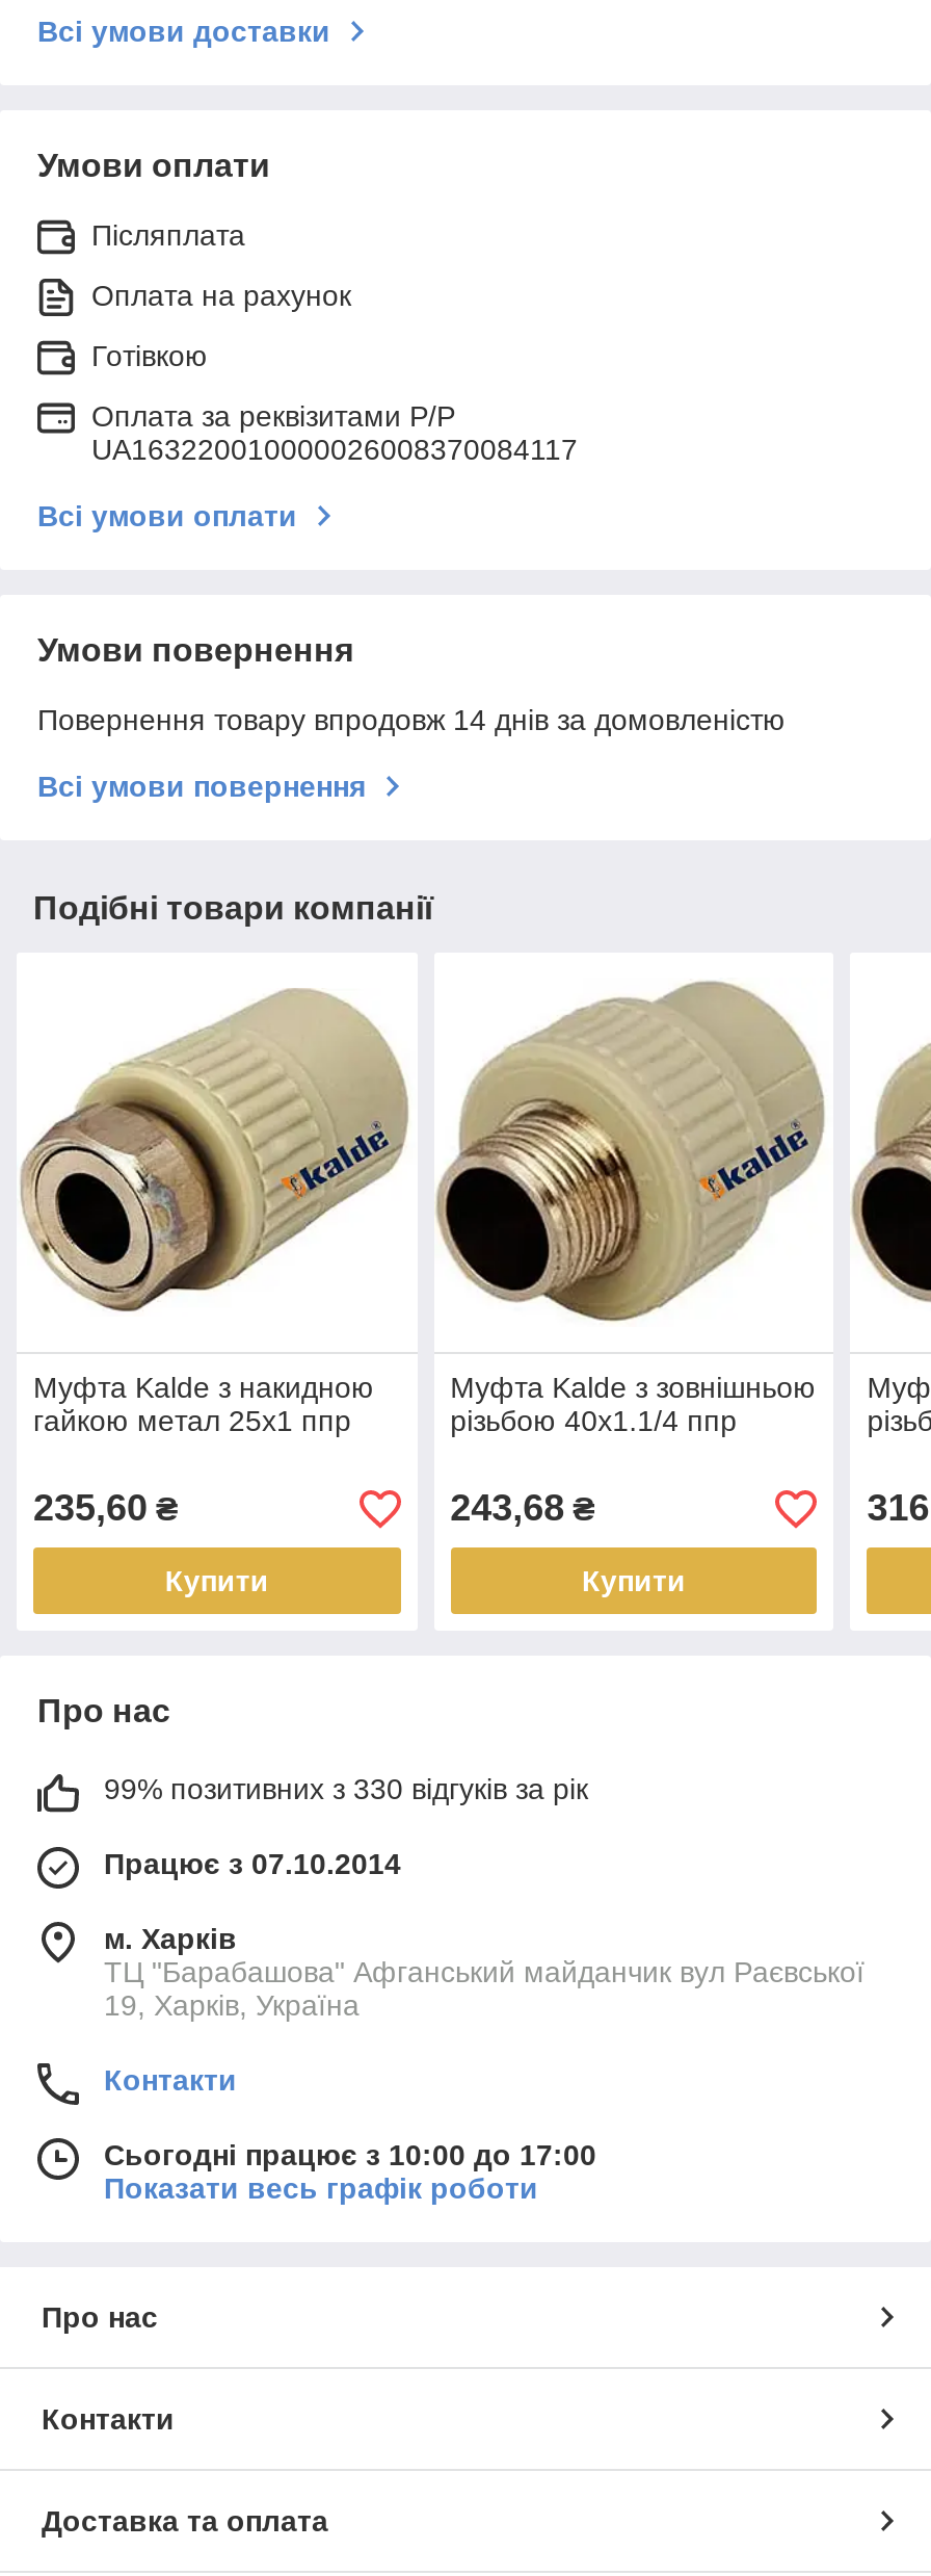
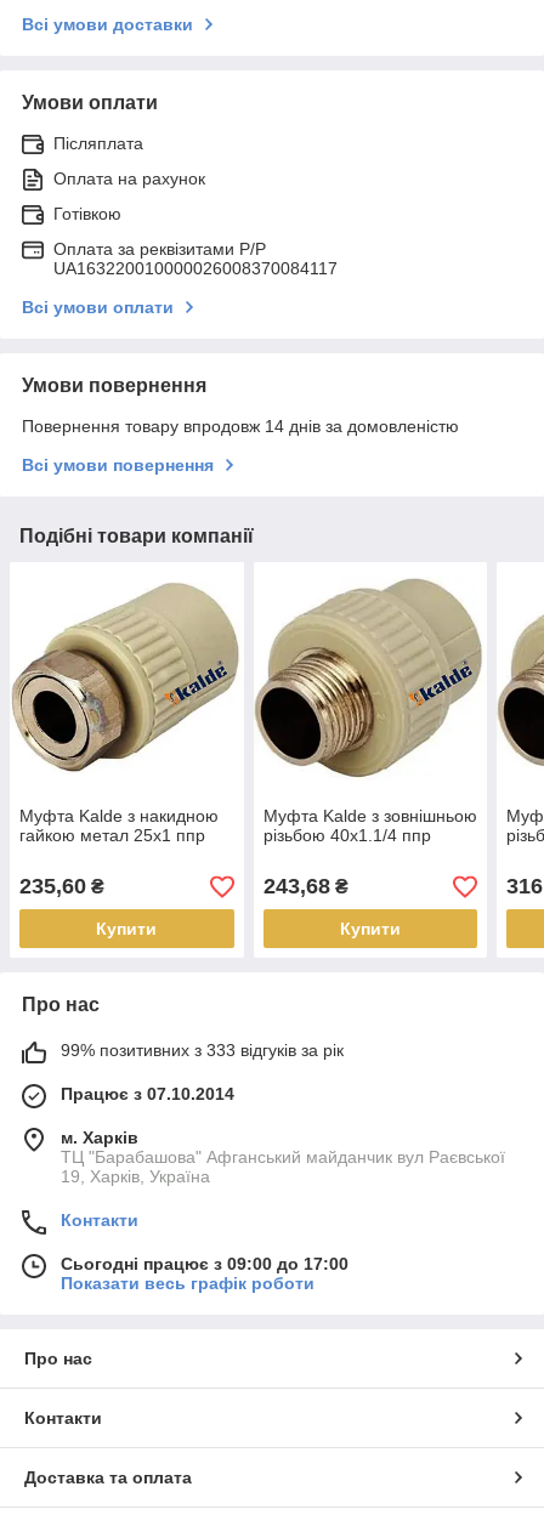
- 99% позитивних з 330 відгуків за рік
+ 99% позитивних з 333 відгуків за рік

- Сьогодні працює з 10:00 до 17:00
+ Сьогодні працює з 09:00 до 17:00
